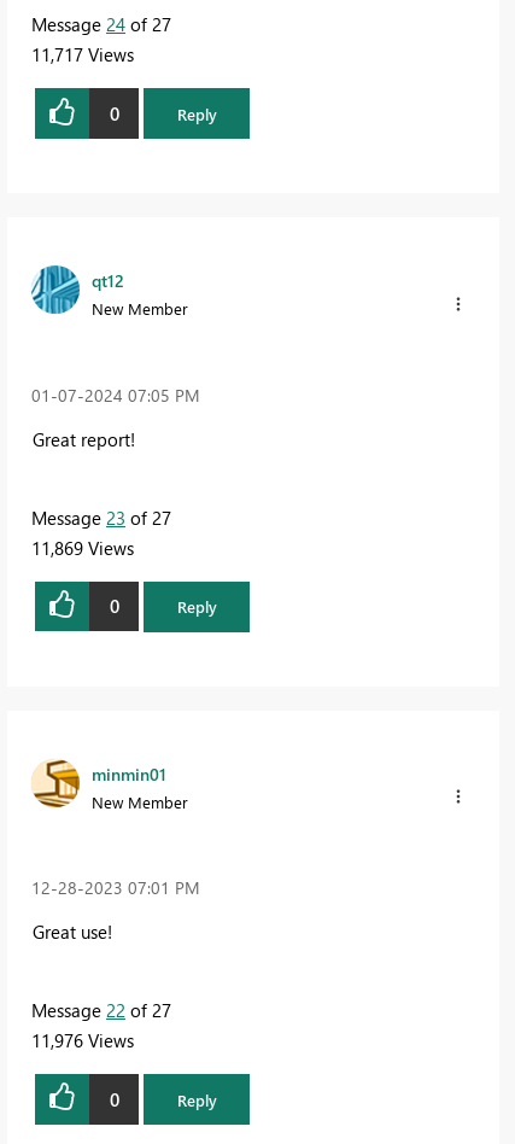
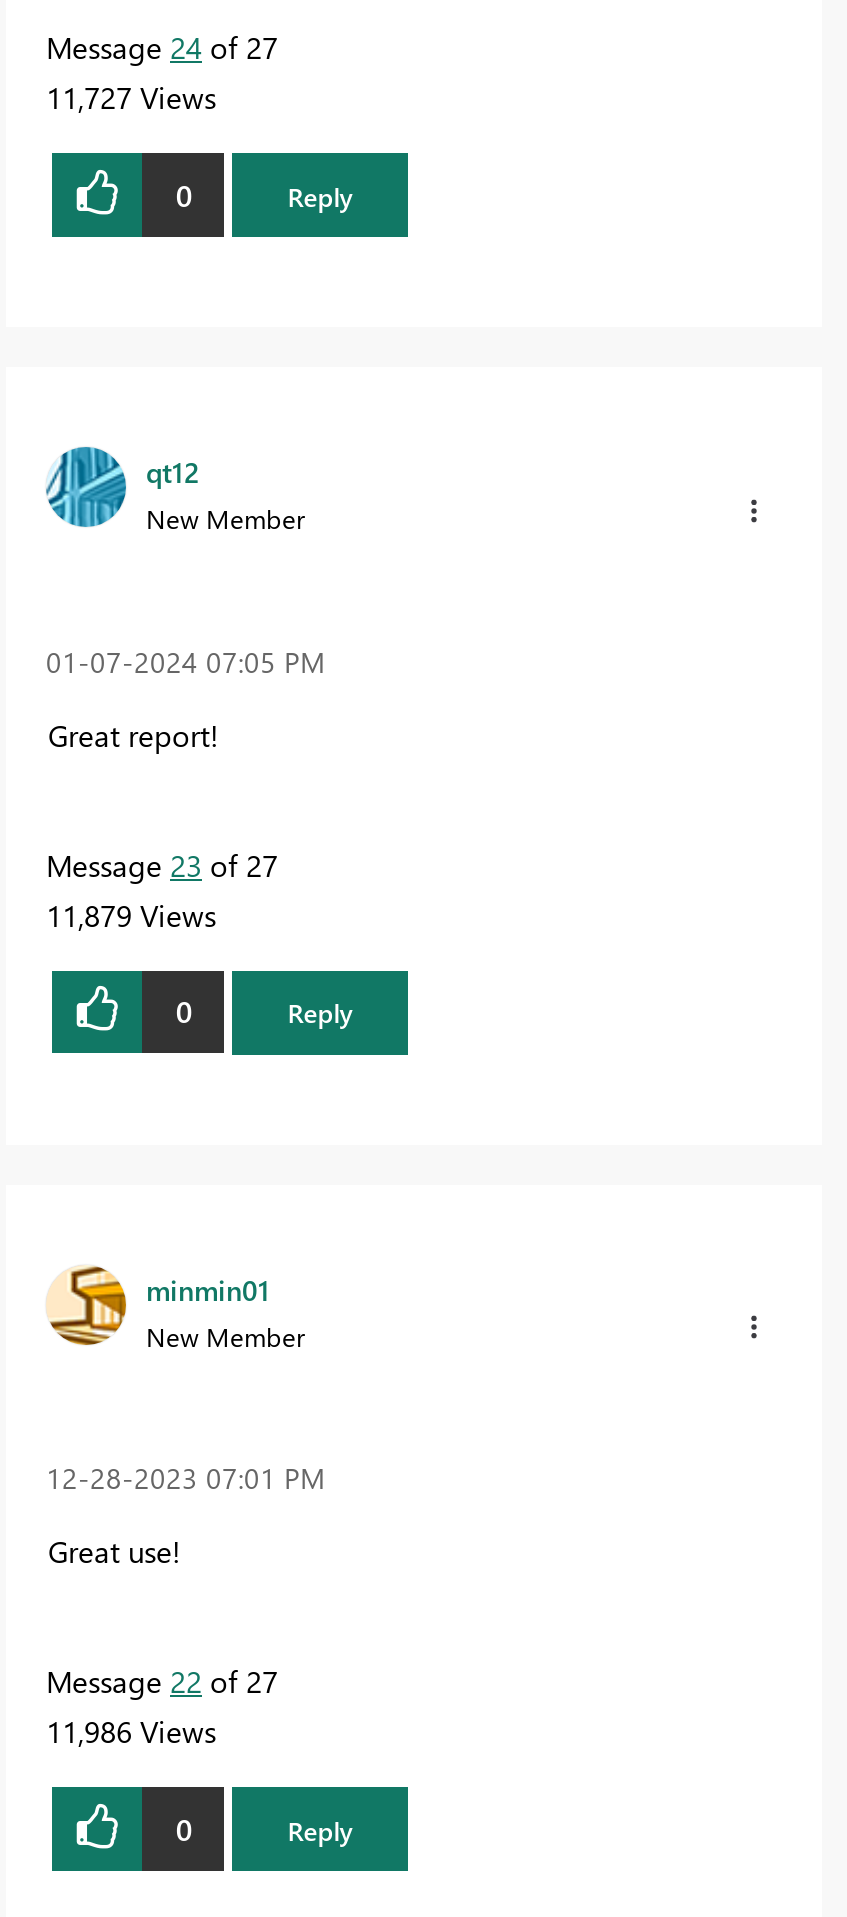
- 11,717 Views
+ 11,727 Views

- 11,869 Views
+ 11,879 Views

- 11,976 Views
+ 11,986 Views
